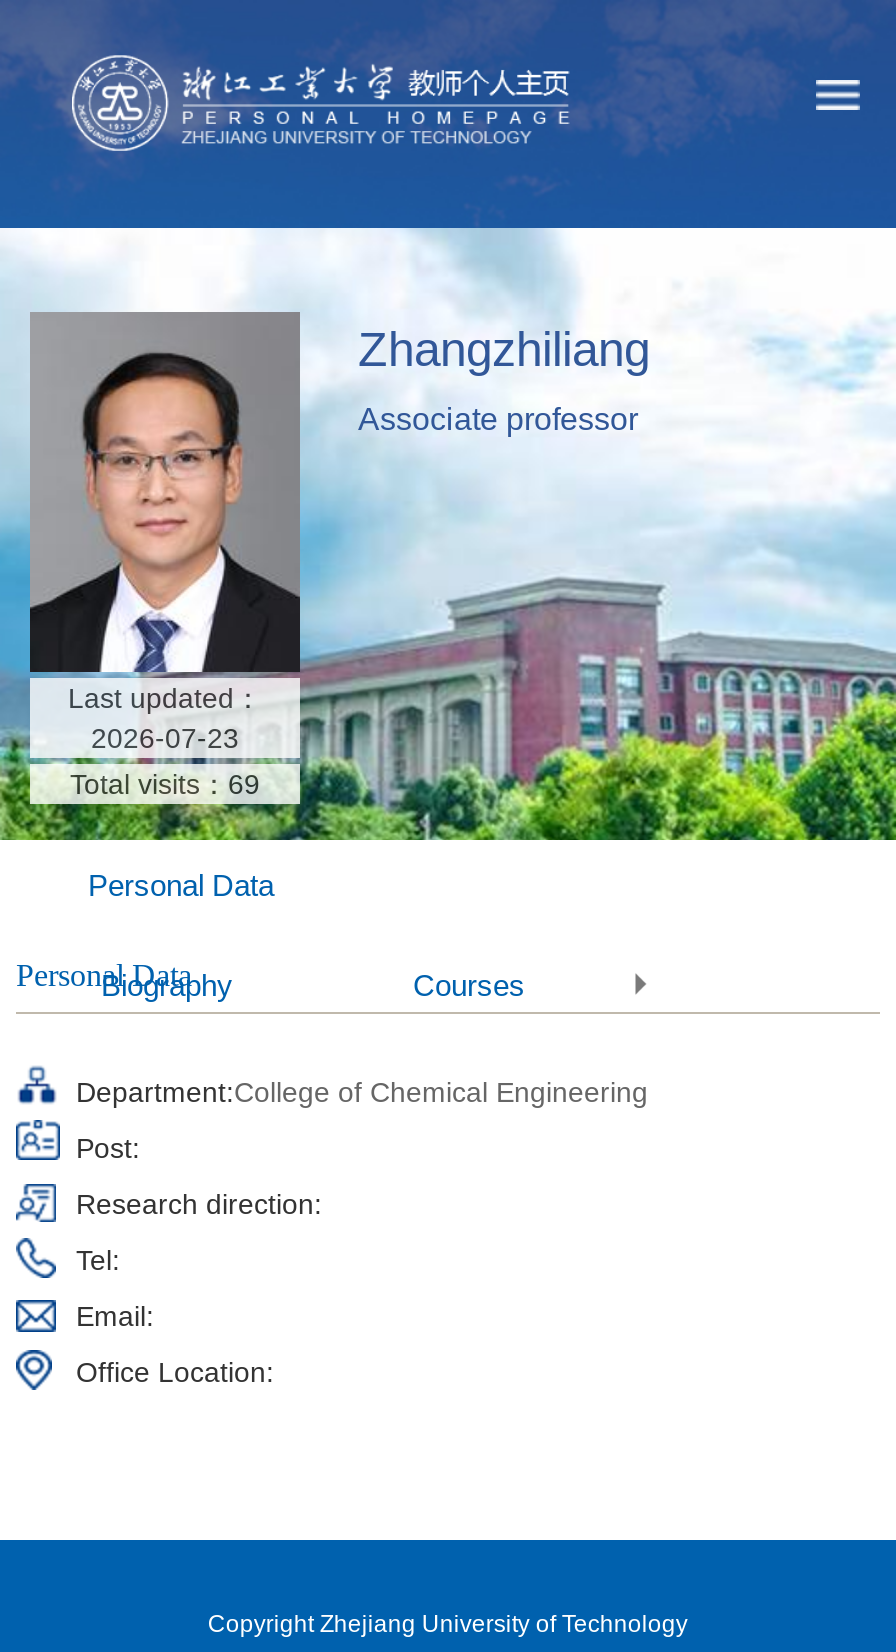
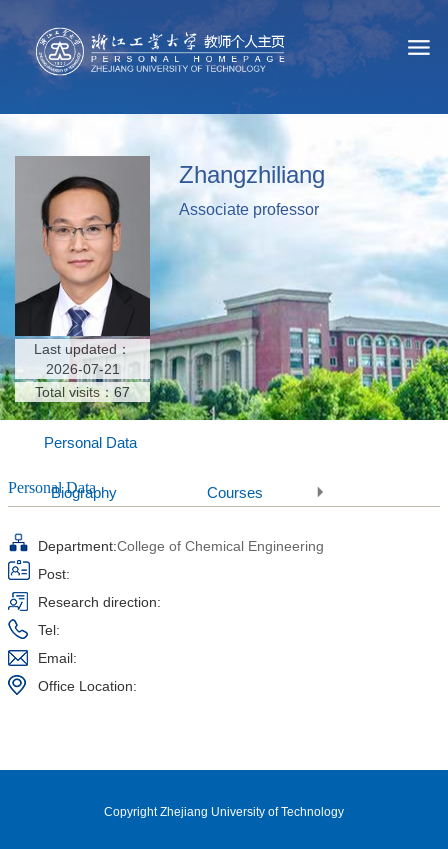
- 2026-07-23
+ 2026-07-21

- Total visits：69
+ Total visits：67
